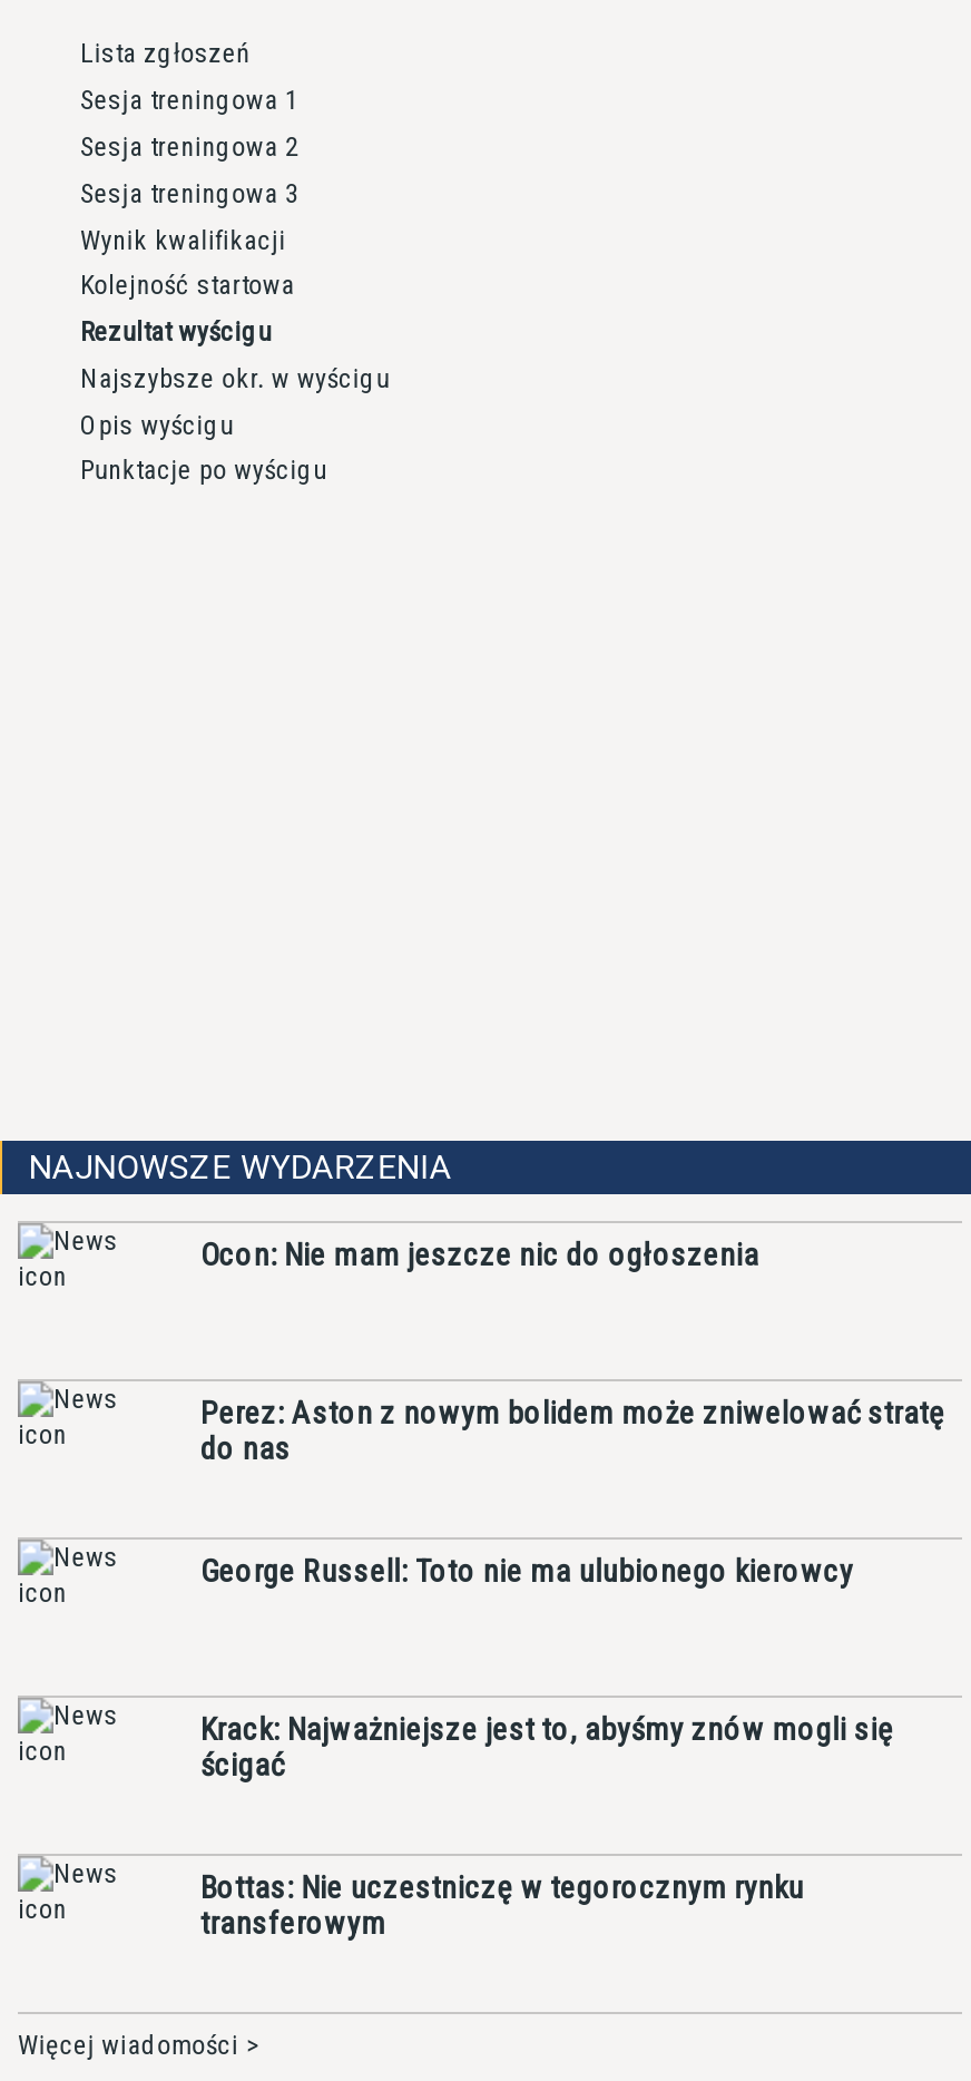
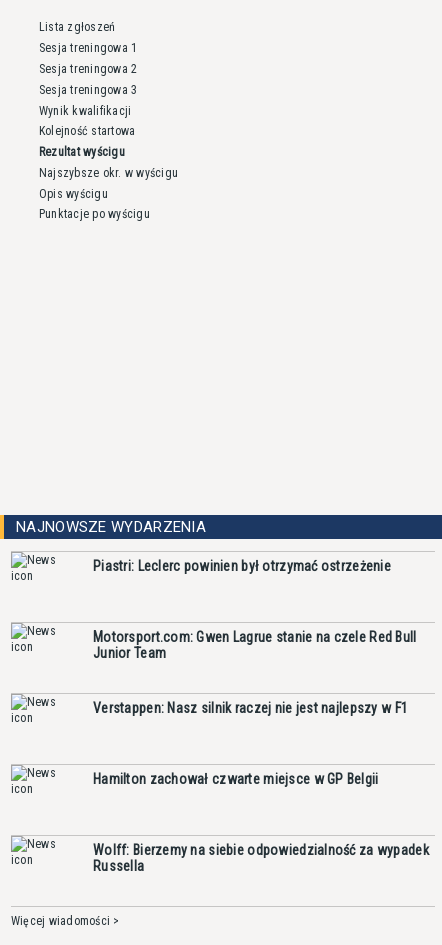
- Ocon: Nie mam jeszcze nic do ogłoszenia
+ Piastri: Leclerc powinien był otrzymać ostrzeżenie

- Perez: Aston z nowym bolidem może zniwelować stratę
- do nas
+ Motorsport.com: Gwen Lagrue stanie na czele Red Bull
+ Junior Team

- George Russell: Toto nie ma ulubionego kierowcy
+ Verstappen: Nasz silnik raczej nie jest najlepszy w F1

- Krack: Najważniejsze jest to, abyśmy znów mogli się
- ścigać
+ Hamilton zachował czwarte miejsce w GP Belgii

- Bottas: Nie uczestniczę w tegorocznym rynku
- transferowym
+ Wolff: Bierzemy na siebie odpowiedzialność za wypadek
+ Russella
